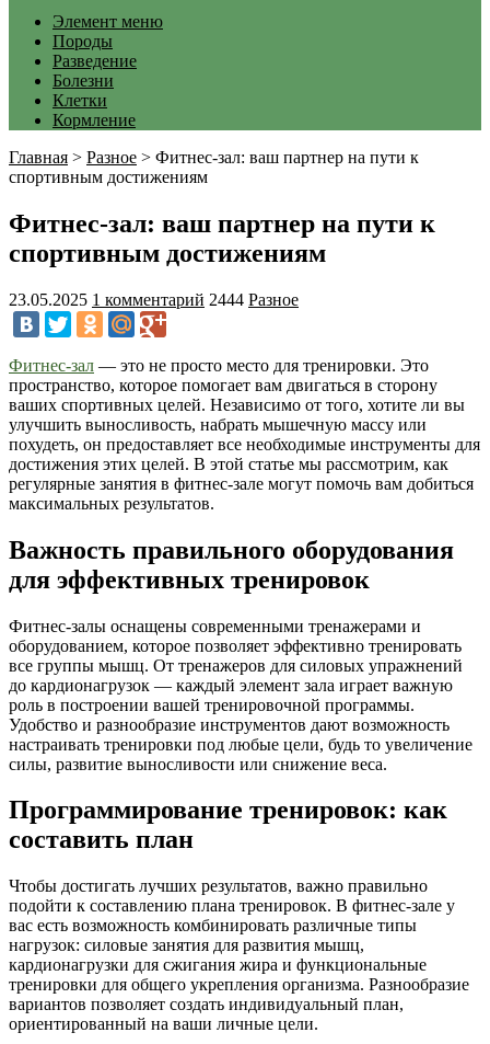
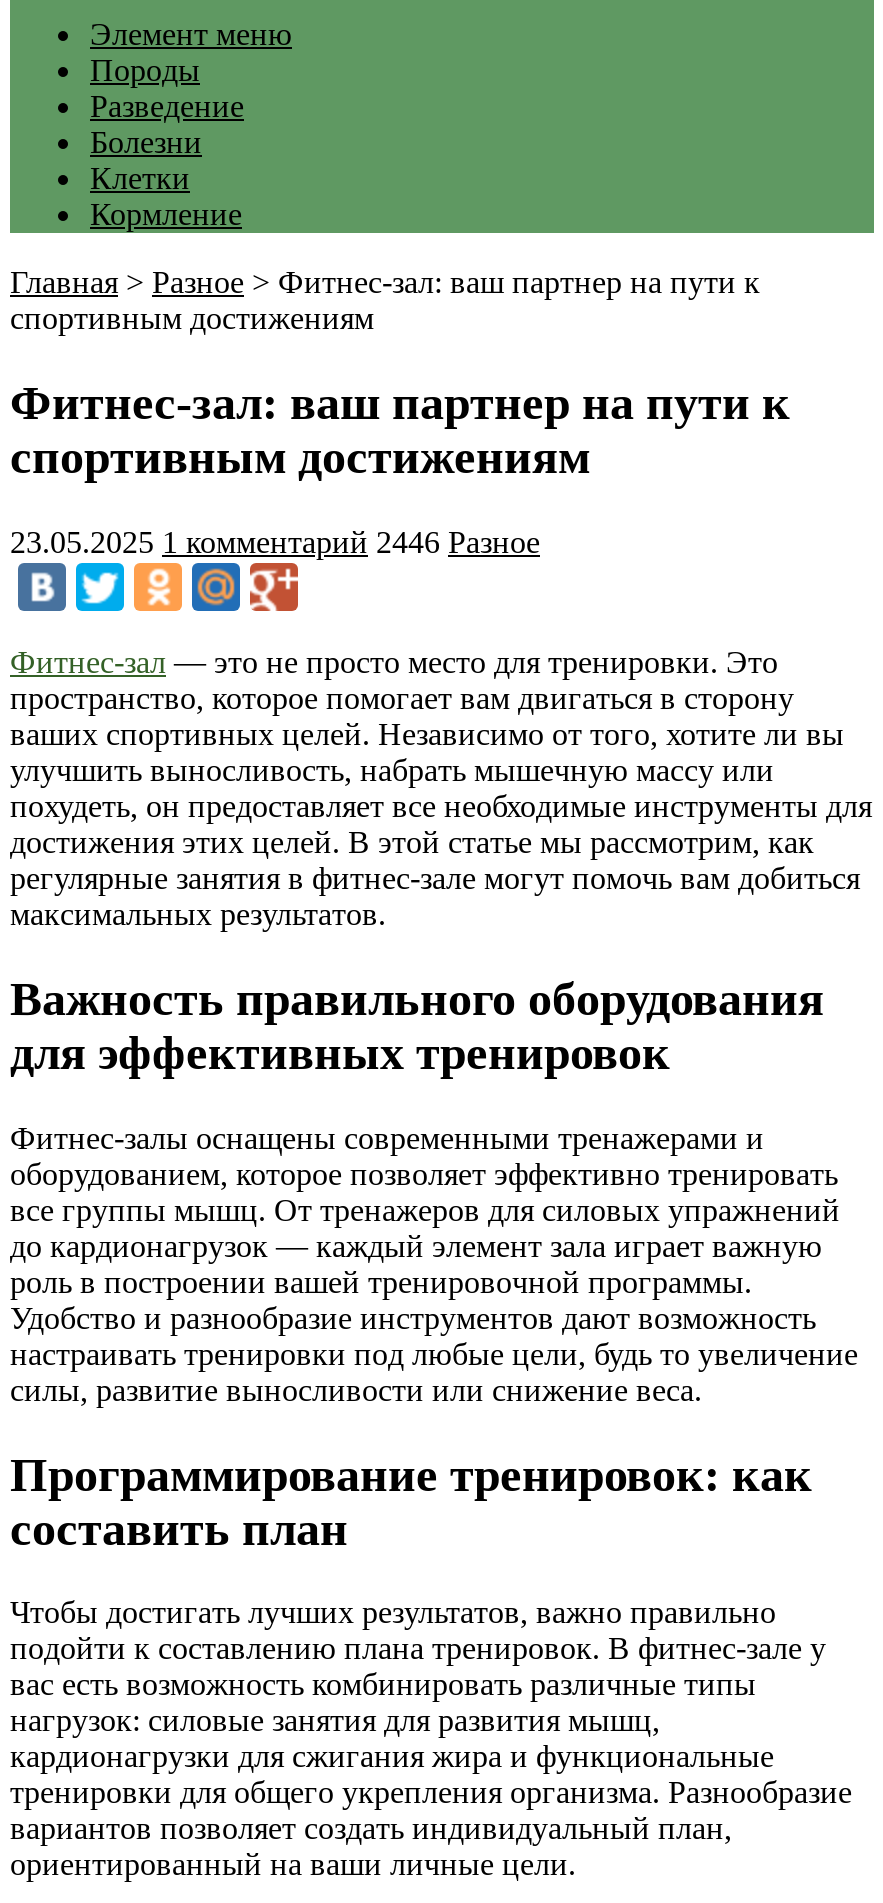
- 23.05.2025 1 комментарий 2444 Разное
+ 23.05.2025 1 комментарий 2446 Разное
